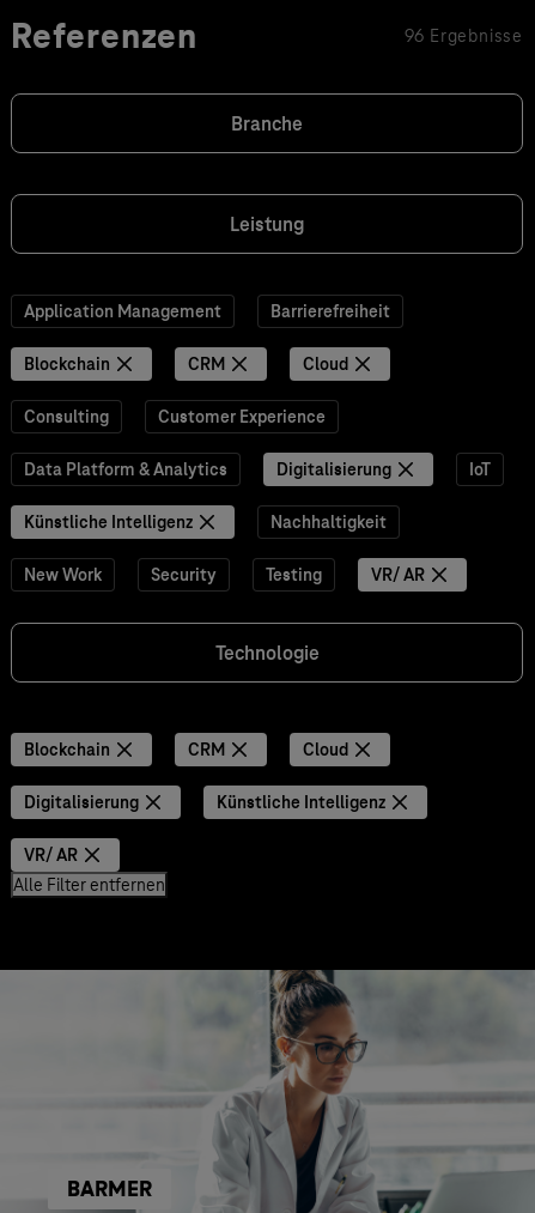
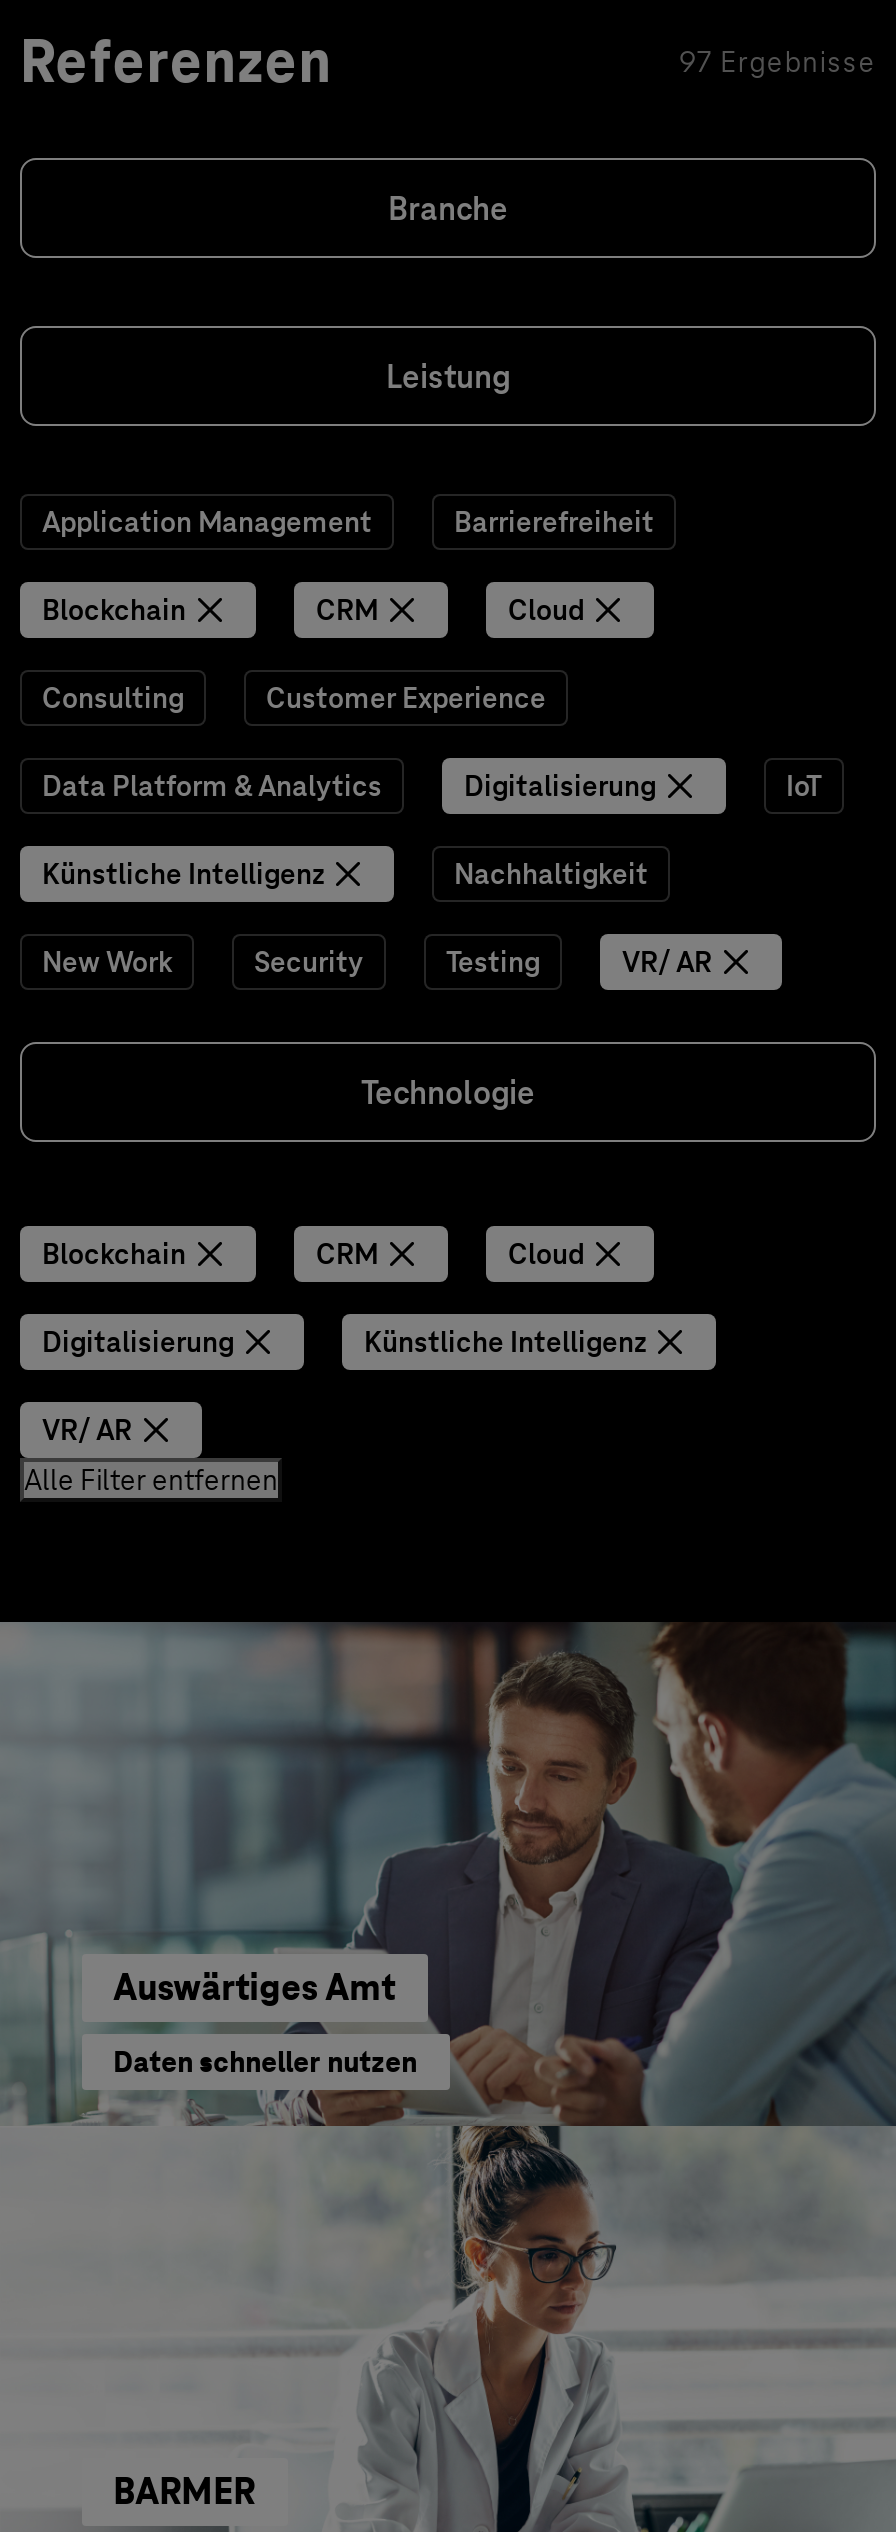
- 96 Ergebnisse
+ 97 Ergebnisse

+ [image]
+ Auswärtiges Amt
+ Daten schneller nutzen
